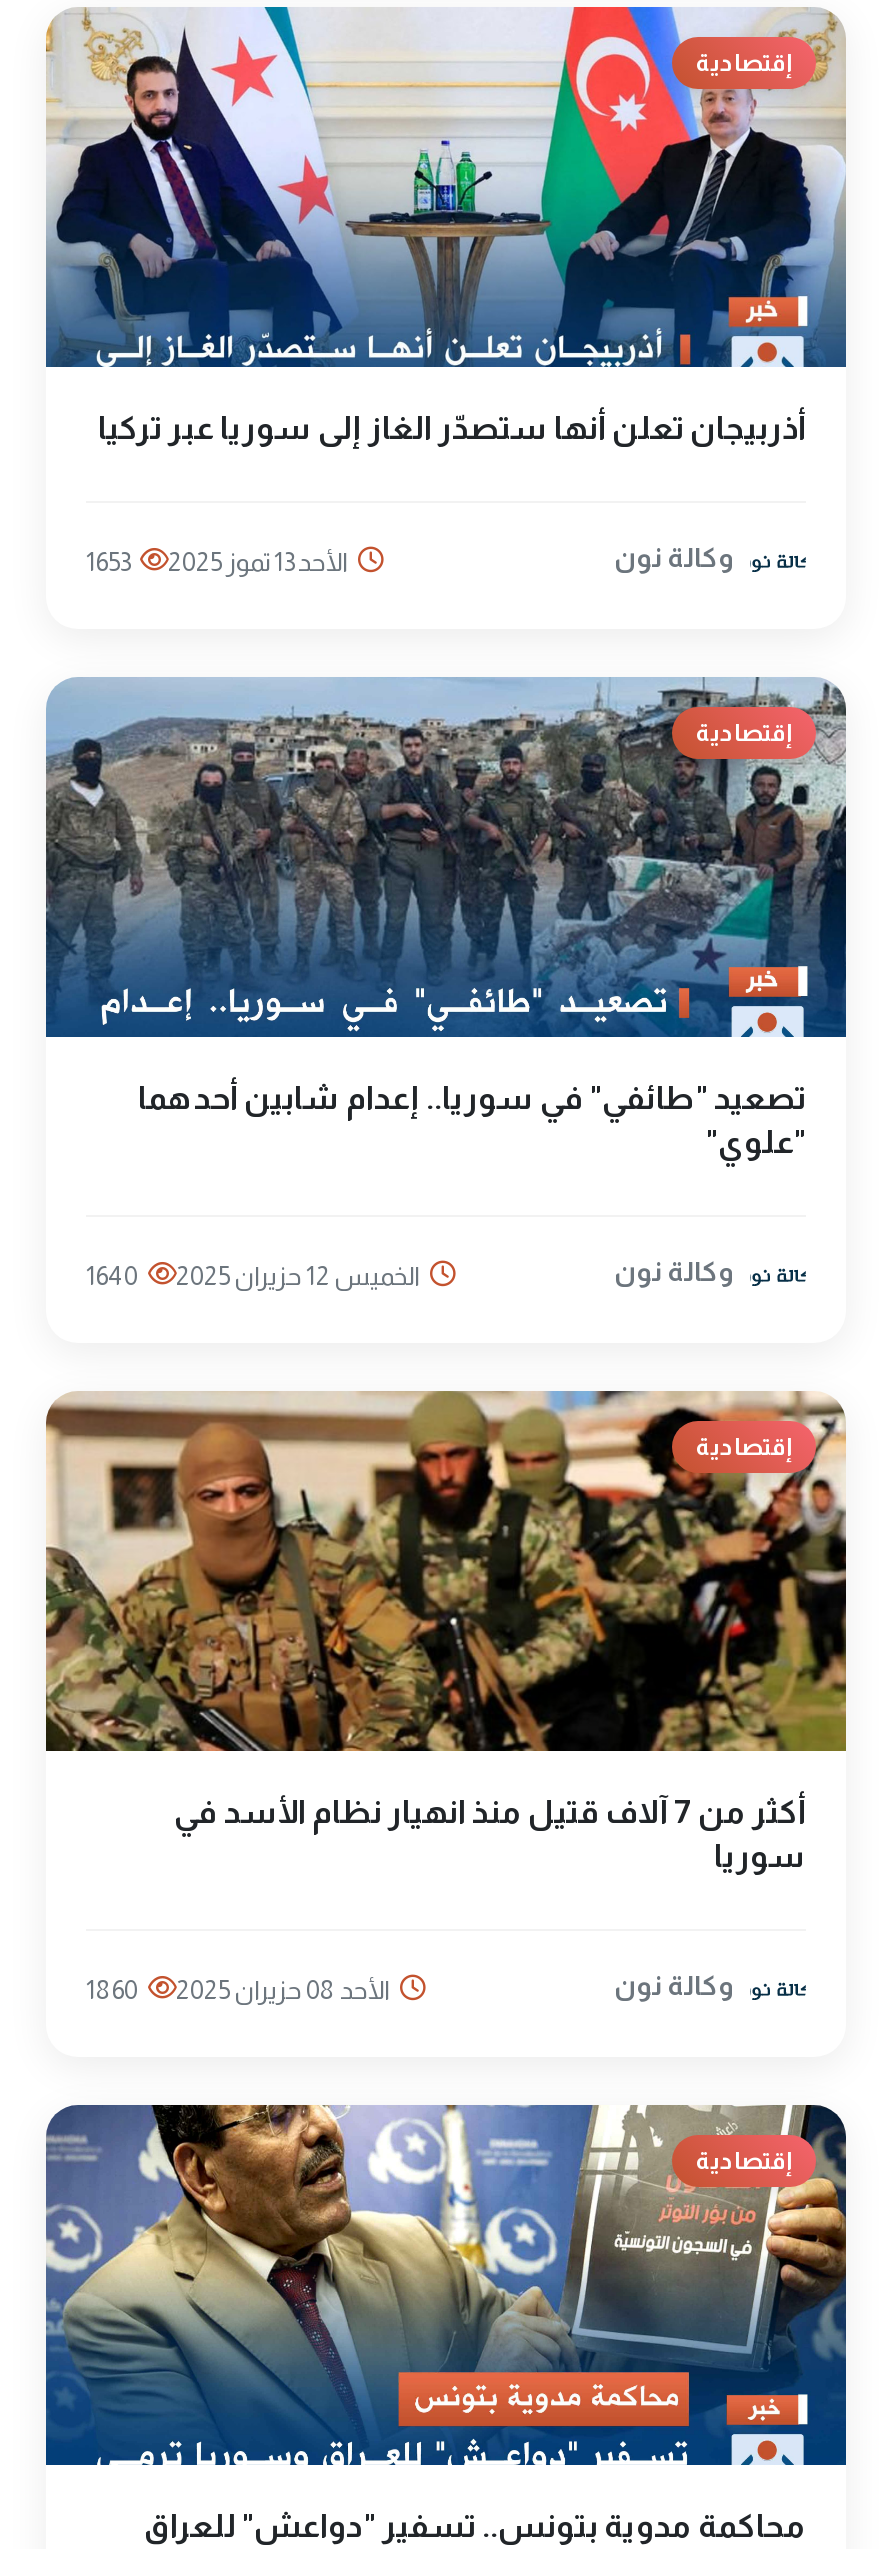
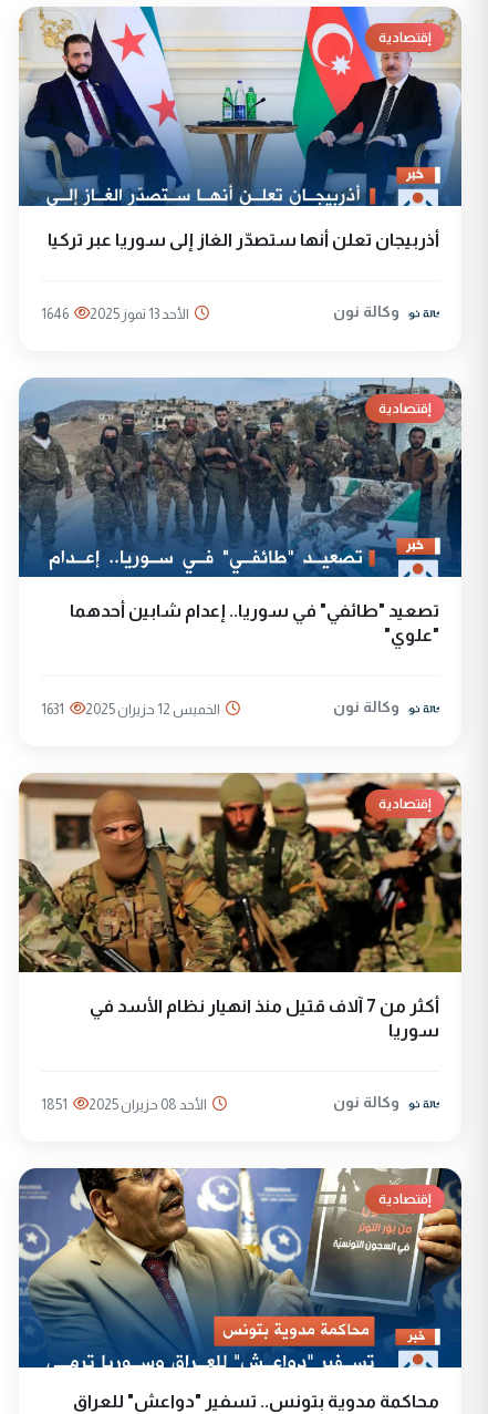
- 1653
+ 1646

- 1640
+ 1631

- 1860
+ 1851
